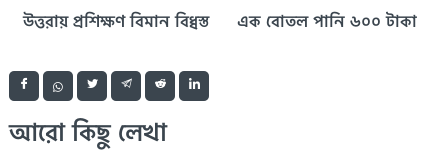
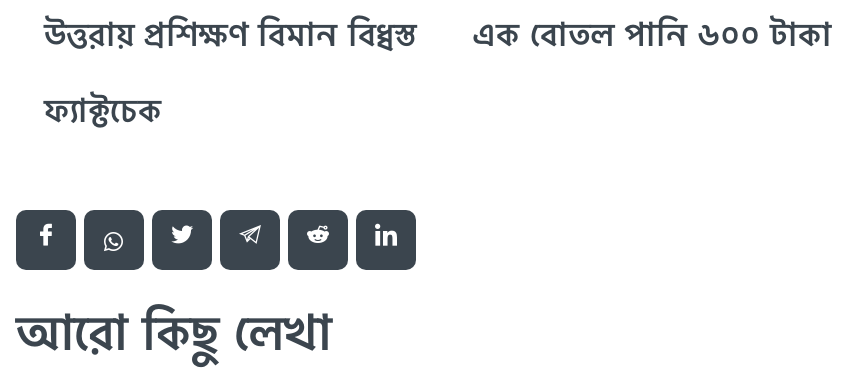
+ ফ্যাক্টচেক
